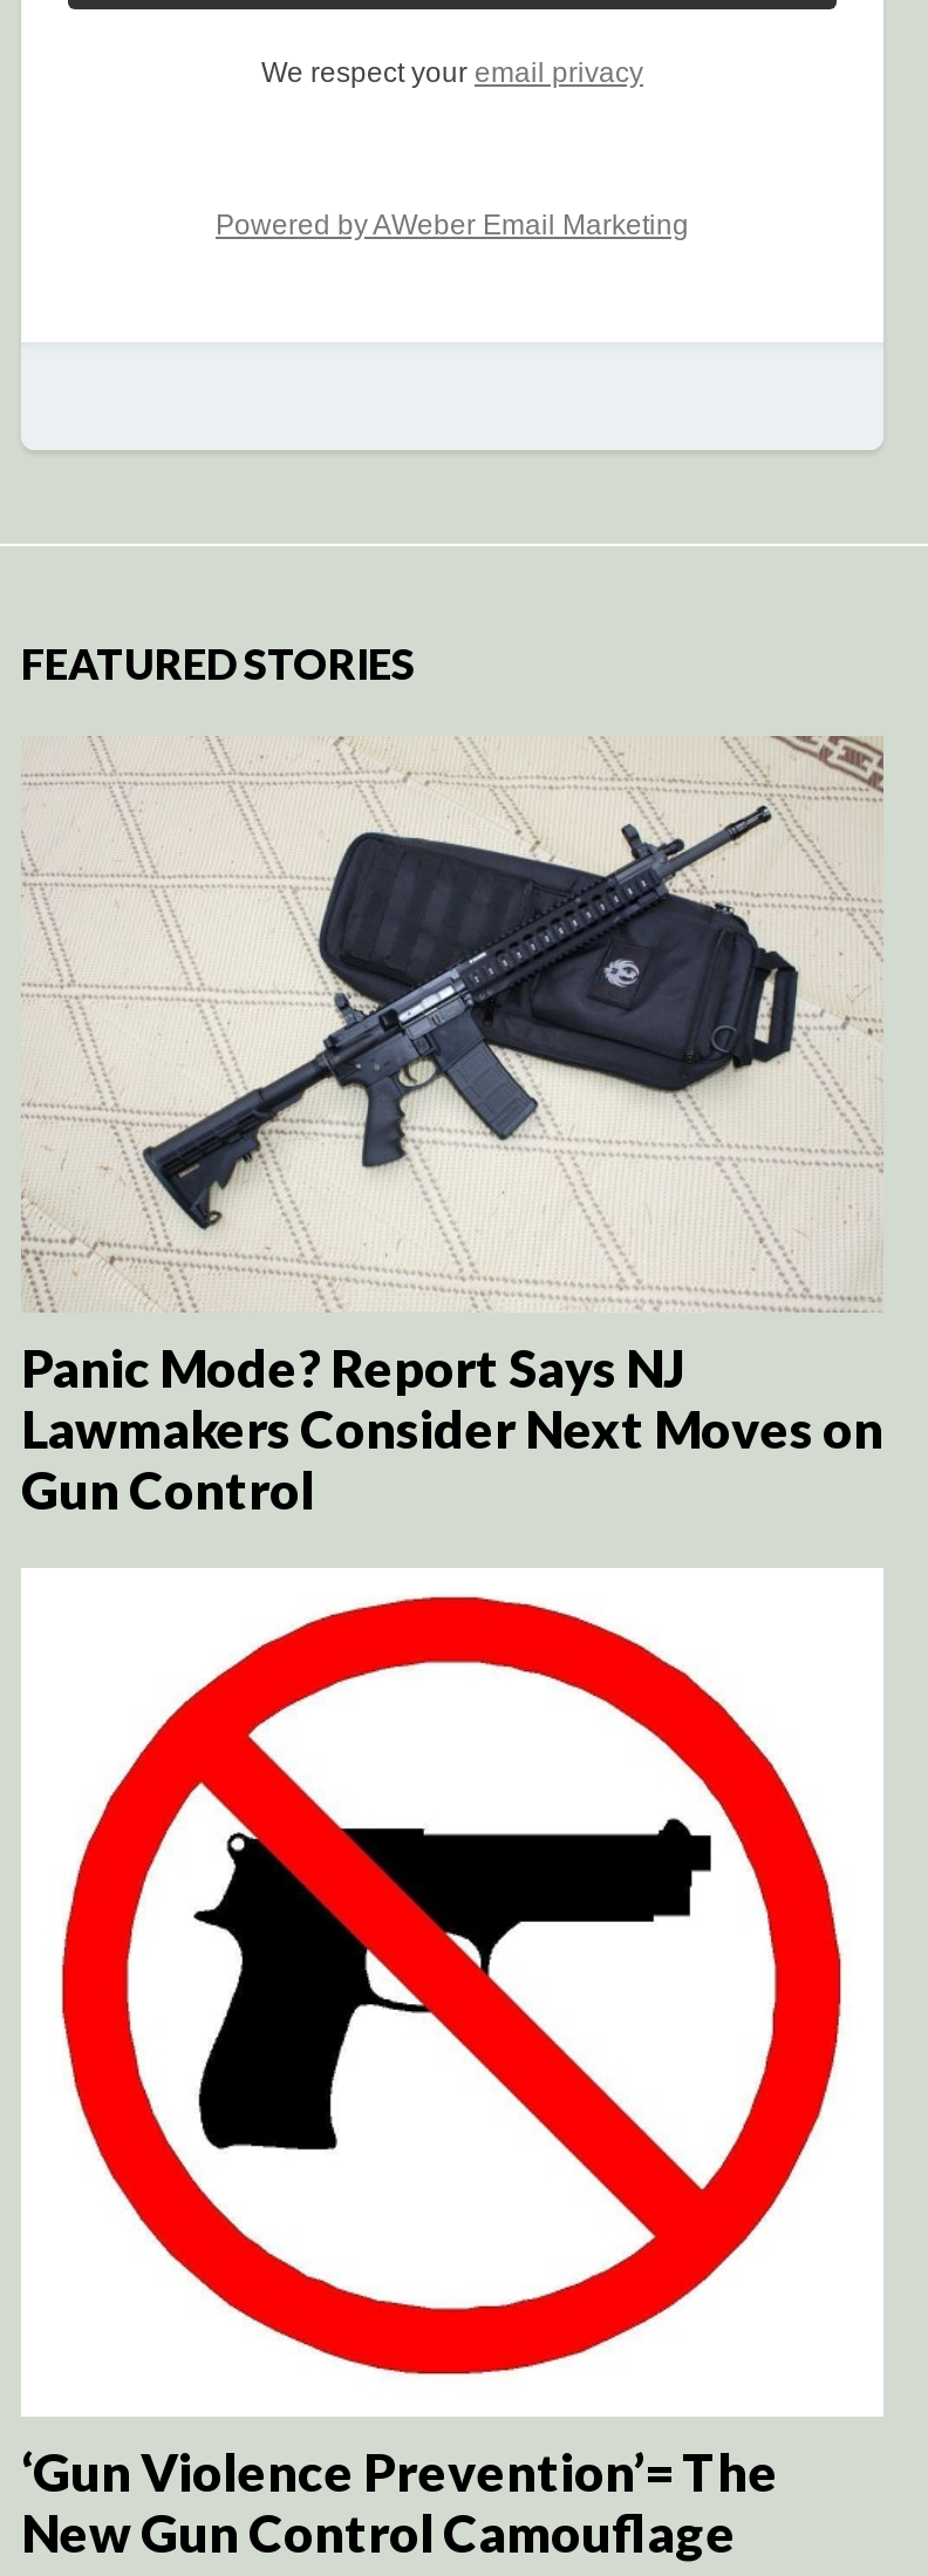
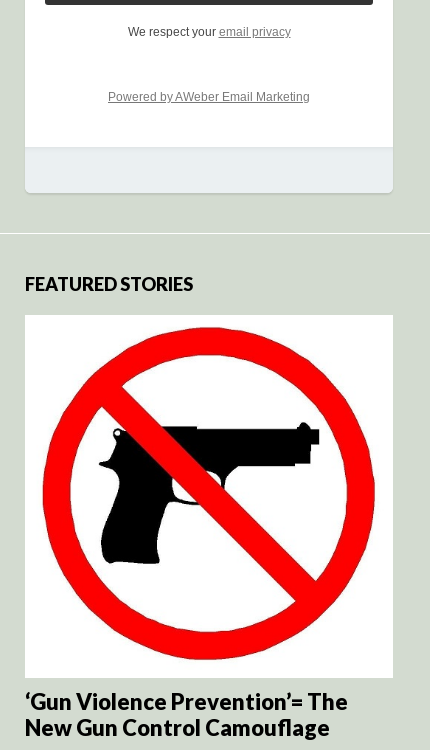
- [image]
- Panic Mode? Report Says NJ
- Lawmakers Consider Next Moves on
- Gun Control
